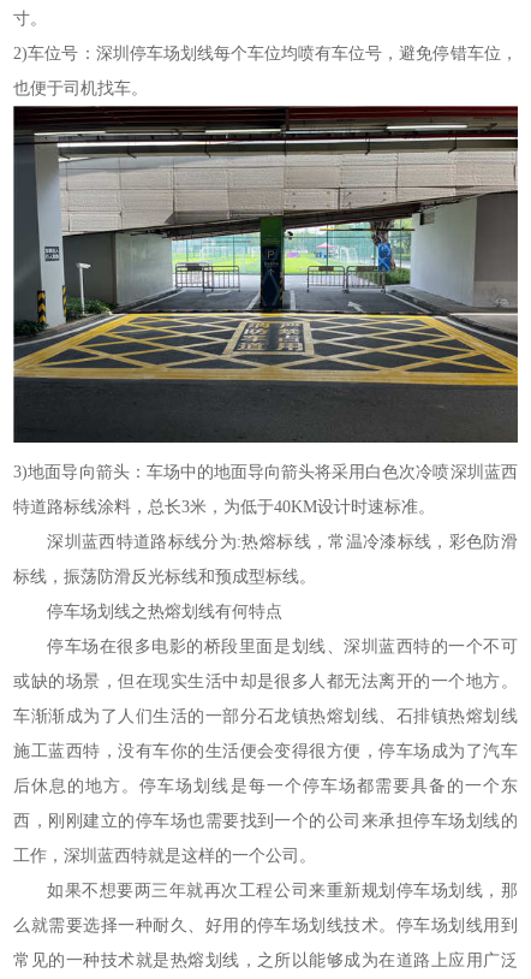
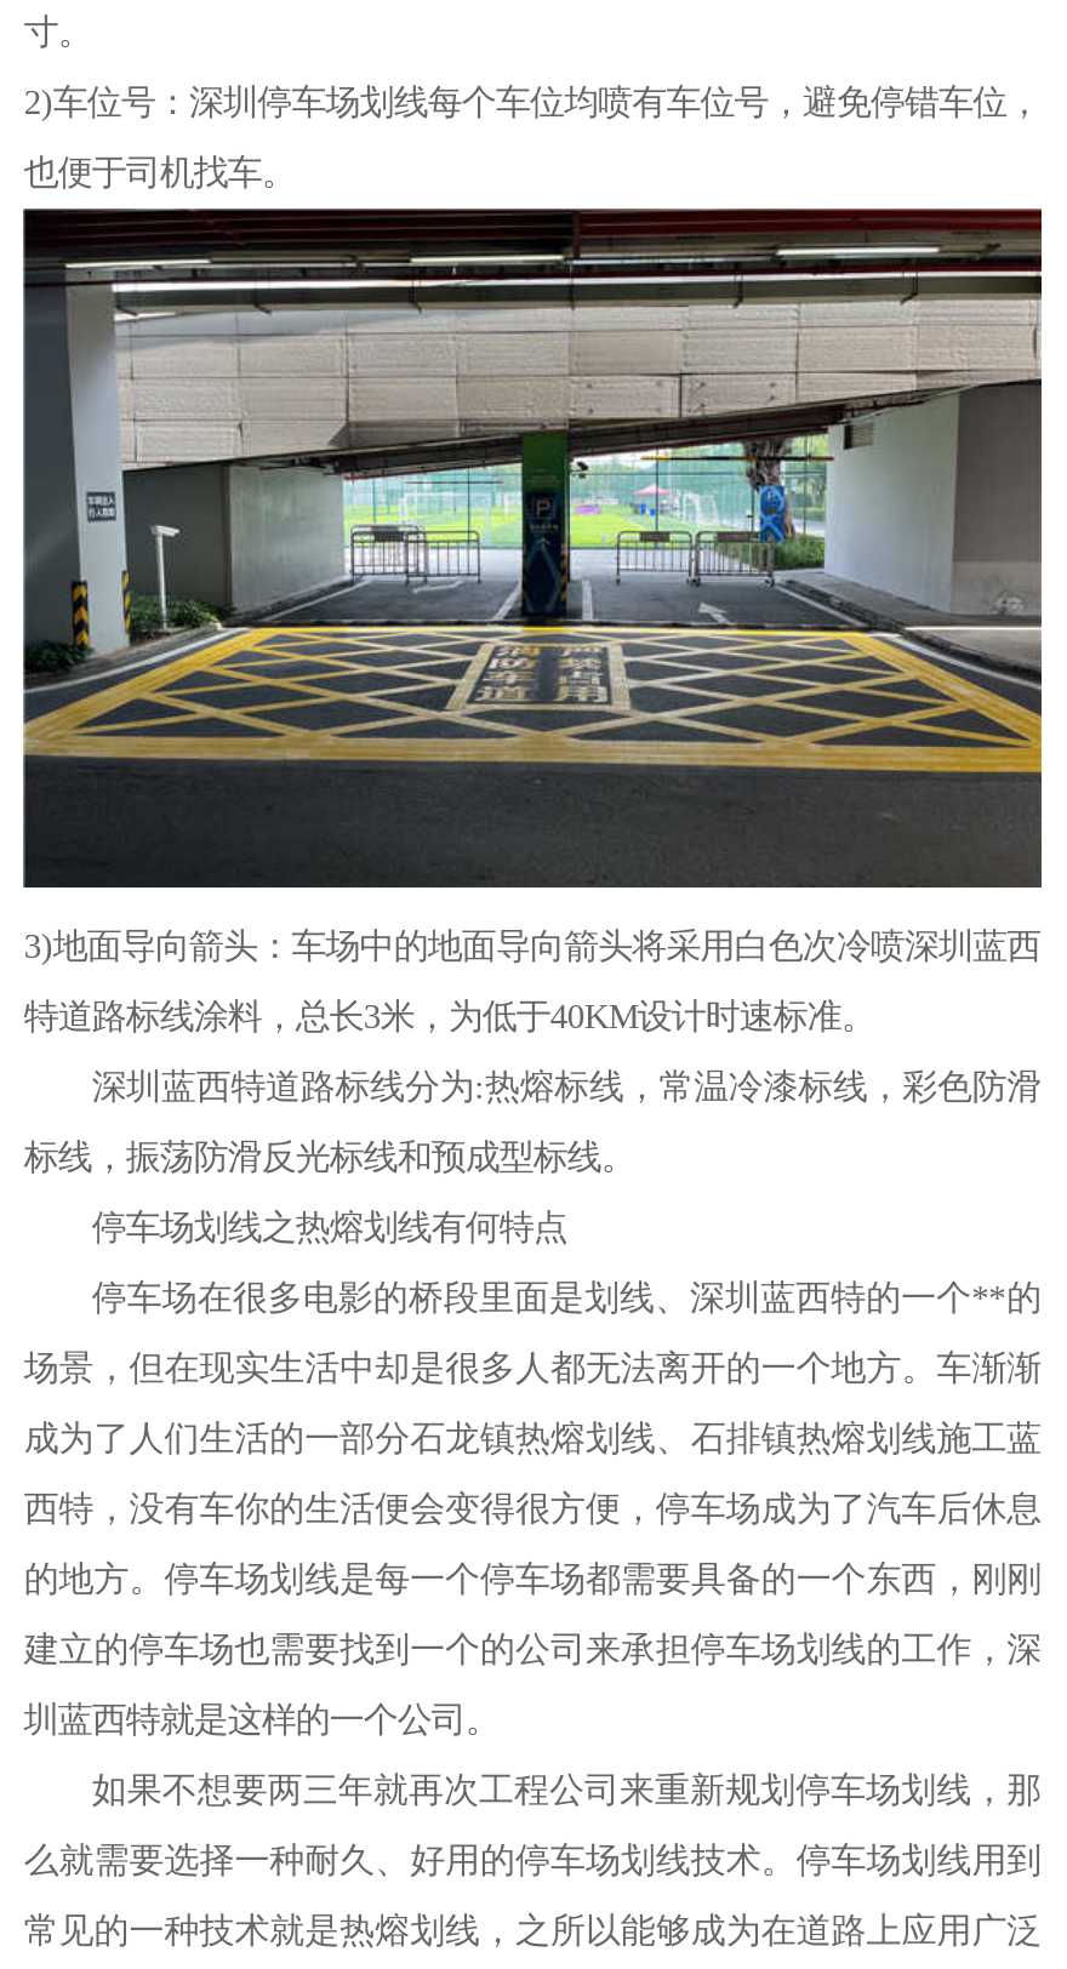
- 停车场在很多电影的桥段里面是划线、深圳蓝西特的一个不可
+ 停车场在很多电影的桥段里面是划线、深圳蓝西特的一个**的

- 或缺的场景，但在现实生活中却是很多人都无法离开的一个地方。
+ 场景，但在现实生活中却是很多人都无法离开的一个地方。车渐渐

- 车渐渐成为了人们生活的一部分石龙镇热熔划线、石排镇热熔划线
+ 成为了人们生活的一部分石龙镇热熔划线、石排镇热熔划线施工蓝

- 施工蓝西特，没有车你的生活便会变得很方便，停车场成为了汽车
+ 西特，没有车你的生活便会变得很方便，停车场成为了汽车后休息

- 后休息的地方。停车场划线是每一个停车场都需要具备的一个东
+ 的地方。停车场划线是每一个停车场都需要具备的一个东西，刚刚

- 西，刚刚建立的停车场也需要找到一个的公司来承担停车场划线的
+ 建立的停车场也需要找到一个的公司来承担停车场划线的工作，深

- 工作，深圳蓝西特就是这样的一个公司。
+ 圳蓝西特就是这样的一个公司。
